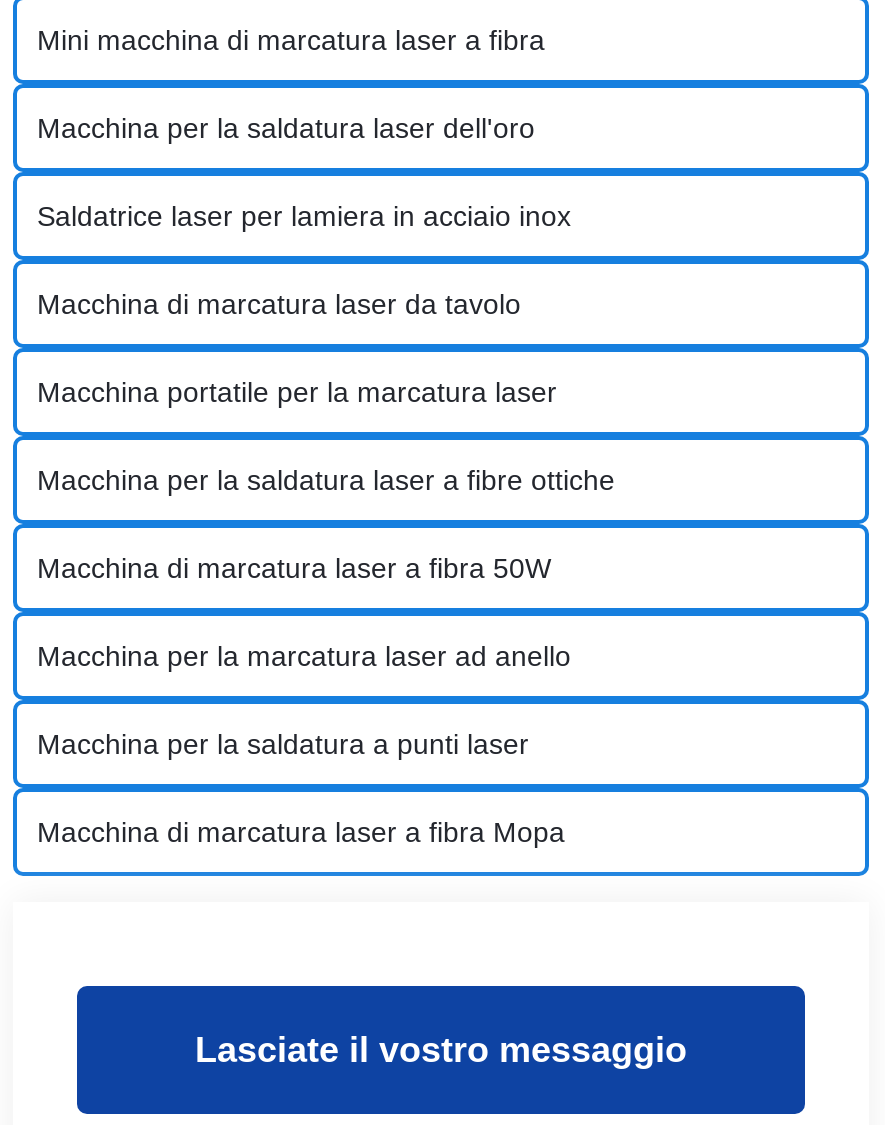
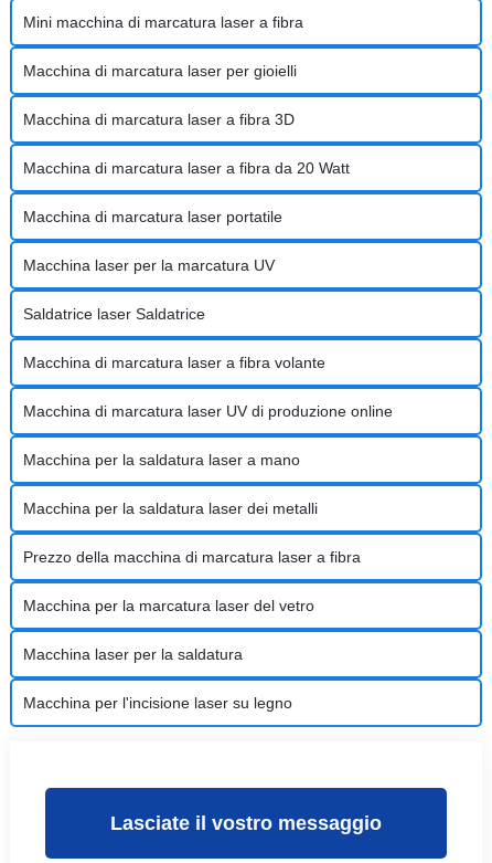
- Macchina per la saldatura laser dell'oro
- Saldatrice laser per lamiera in acciaio inox
- Macchina di marcatura laser da tavolo
- Macchina portatile per la marcatura laser
- Macchina per la saldatura laser a fibre ottiche
- Macchina di marcatura laser a fibra 50W
- Macchina per la marcatura laser ad anello
- Macchina per la saldatura a punti laser
- Macchina di marcatura laser a fibra Mopa
+ Macchina di marcatura laser per gioielli
+ Macchina di marcatura laser a fibra 3D
+ Macchina di marcatura laser a fibra da 20 Watt
+ Macchina di marcatura laser portatile
+ Macchina laser per la marcatura UV
+ Saldatrice laser Saldatrice
+ Macchina di marcatura laser a fibra volante
+ Macchina di marcatura laser UV di produzione online
+ Macchina per la saldatura laser a mano
+ Macchina per la saldatura laser dei metalli
+ Prezzo della macchina di marcatura laser a fibra
+ Macchina per la marcatura laser del vetro
+ Macchina laser per la saldatura
+ Macchina per l'incisione laser su legno
